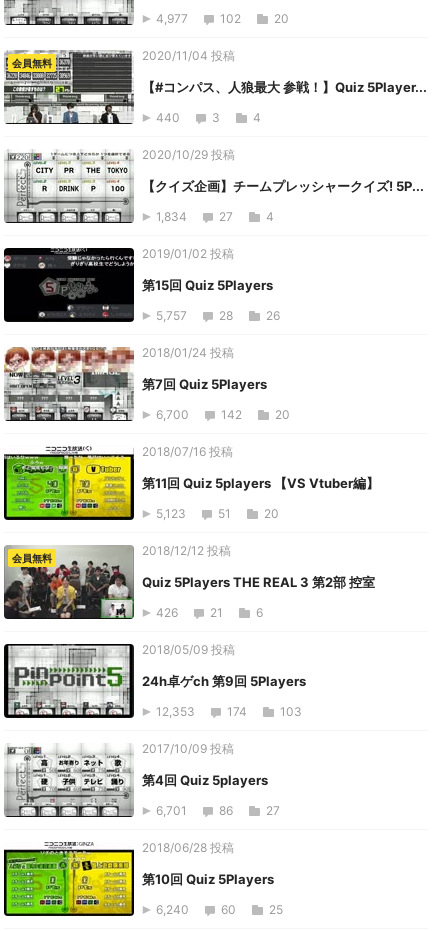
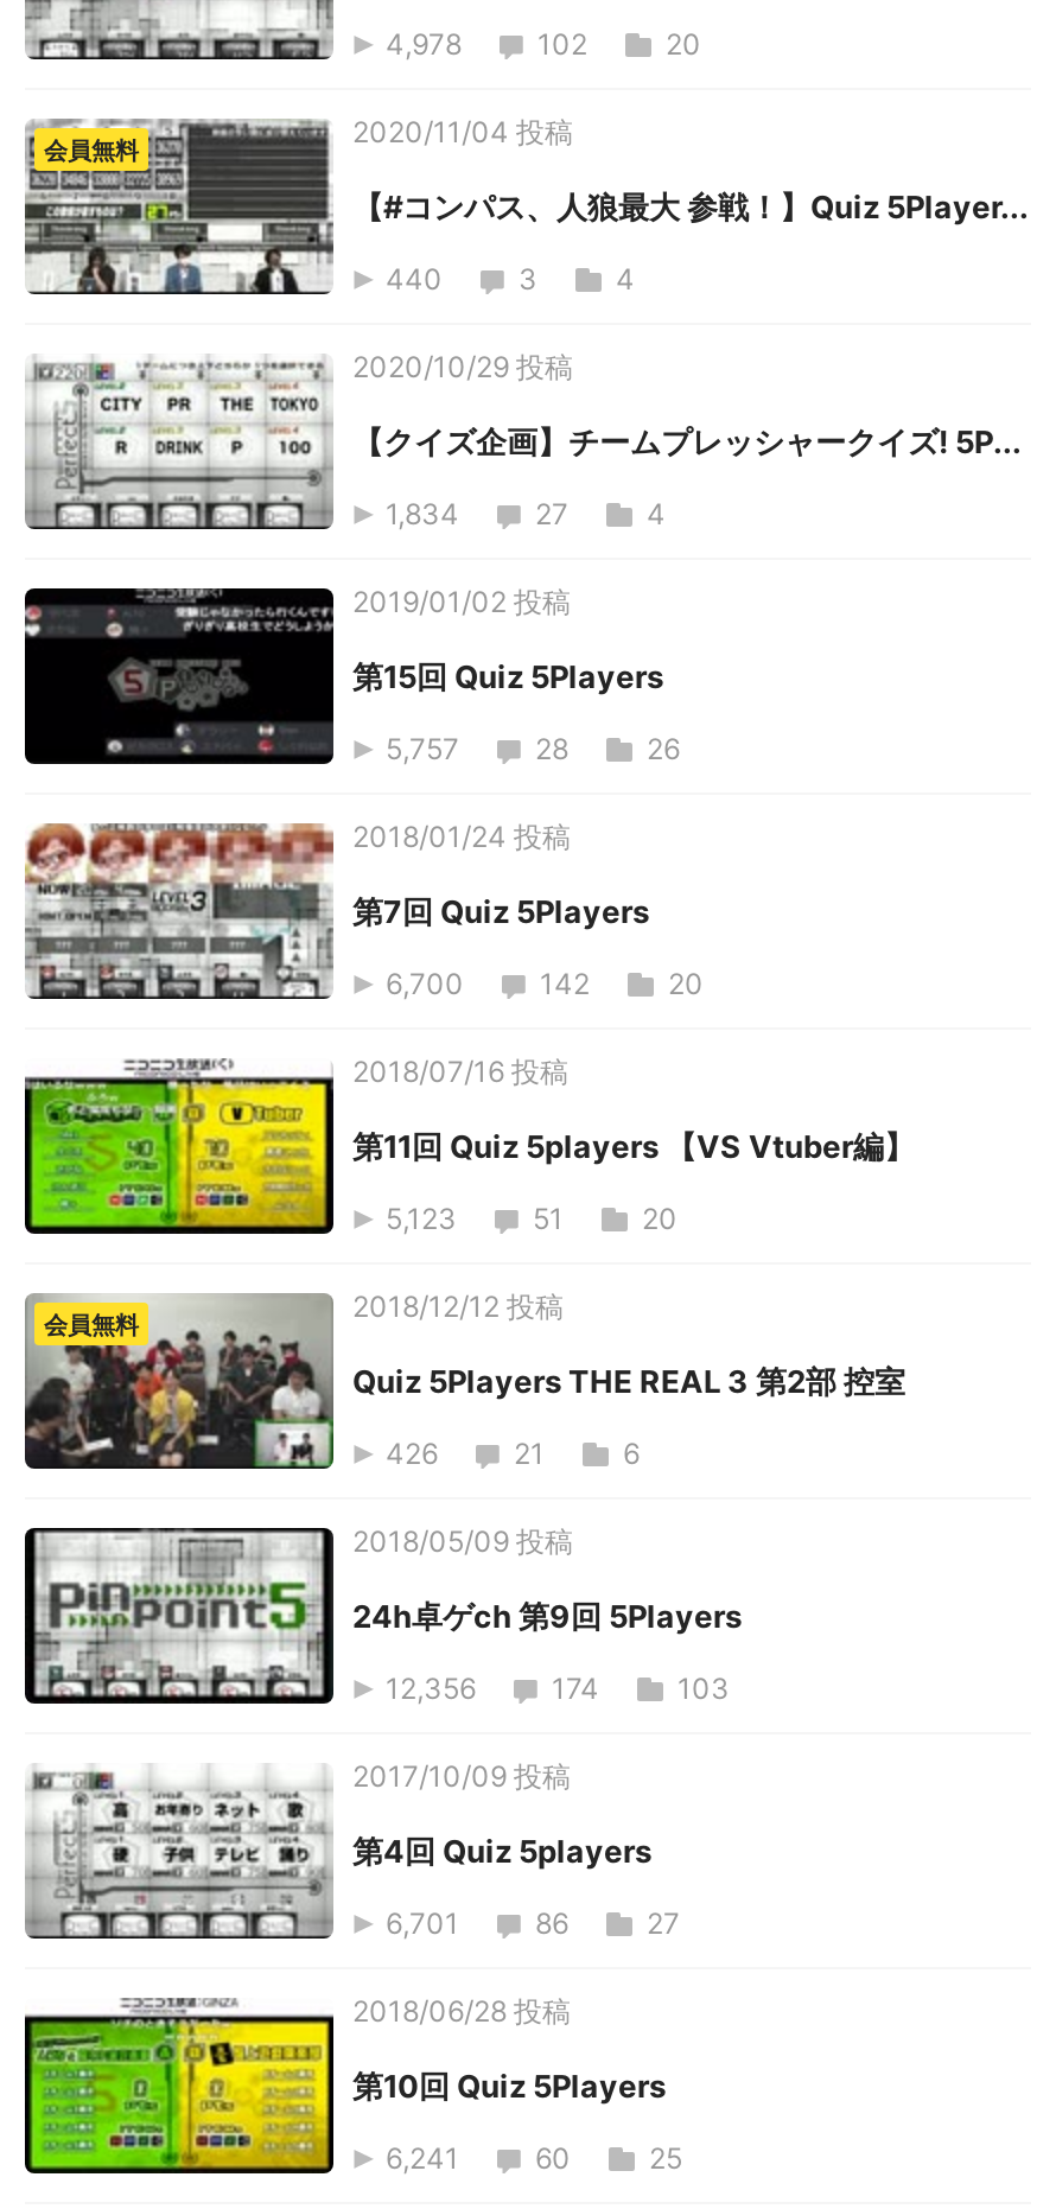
- 4,977
+ 4,978

- 12,353
+ 12,356

- 6,240
+ 6,241
